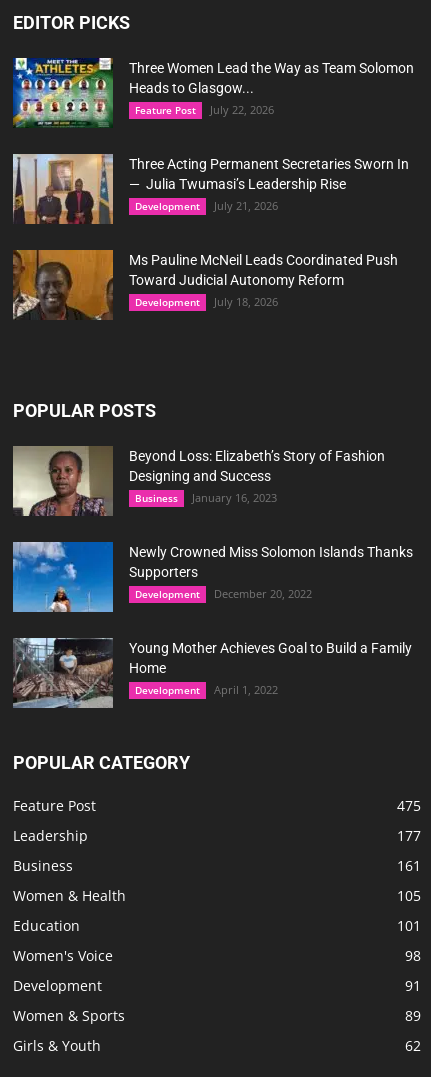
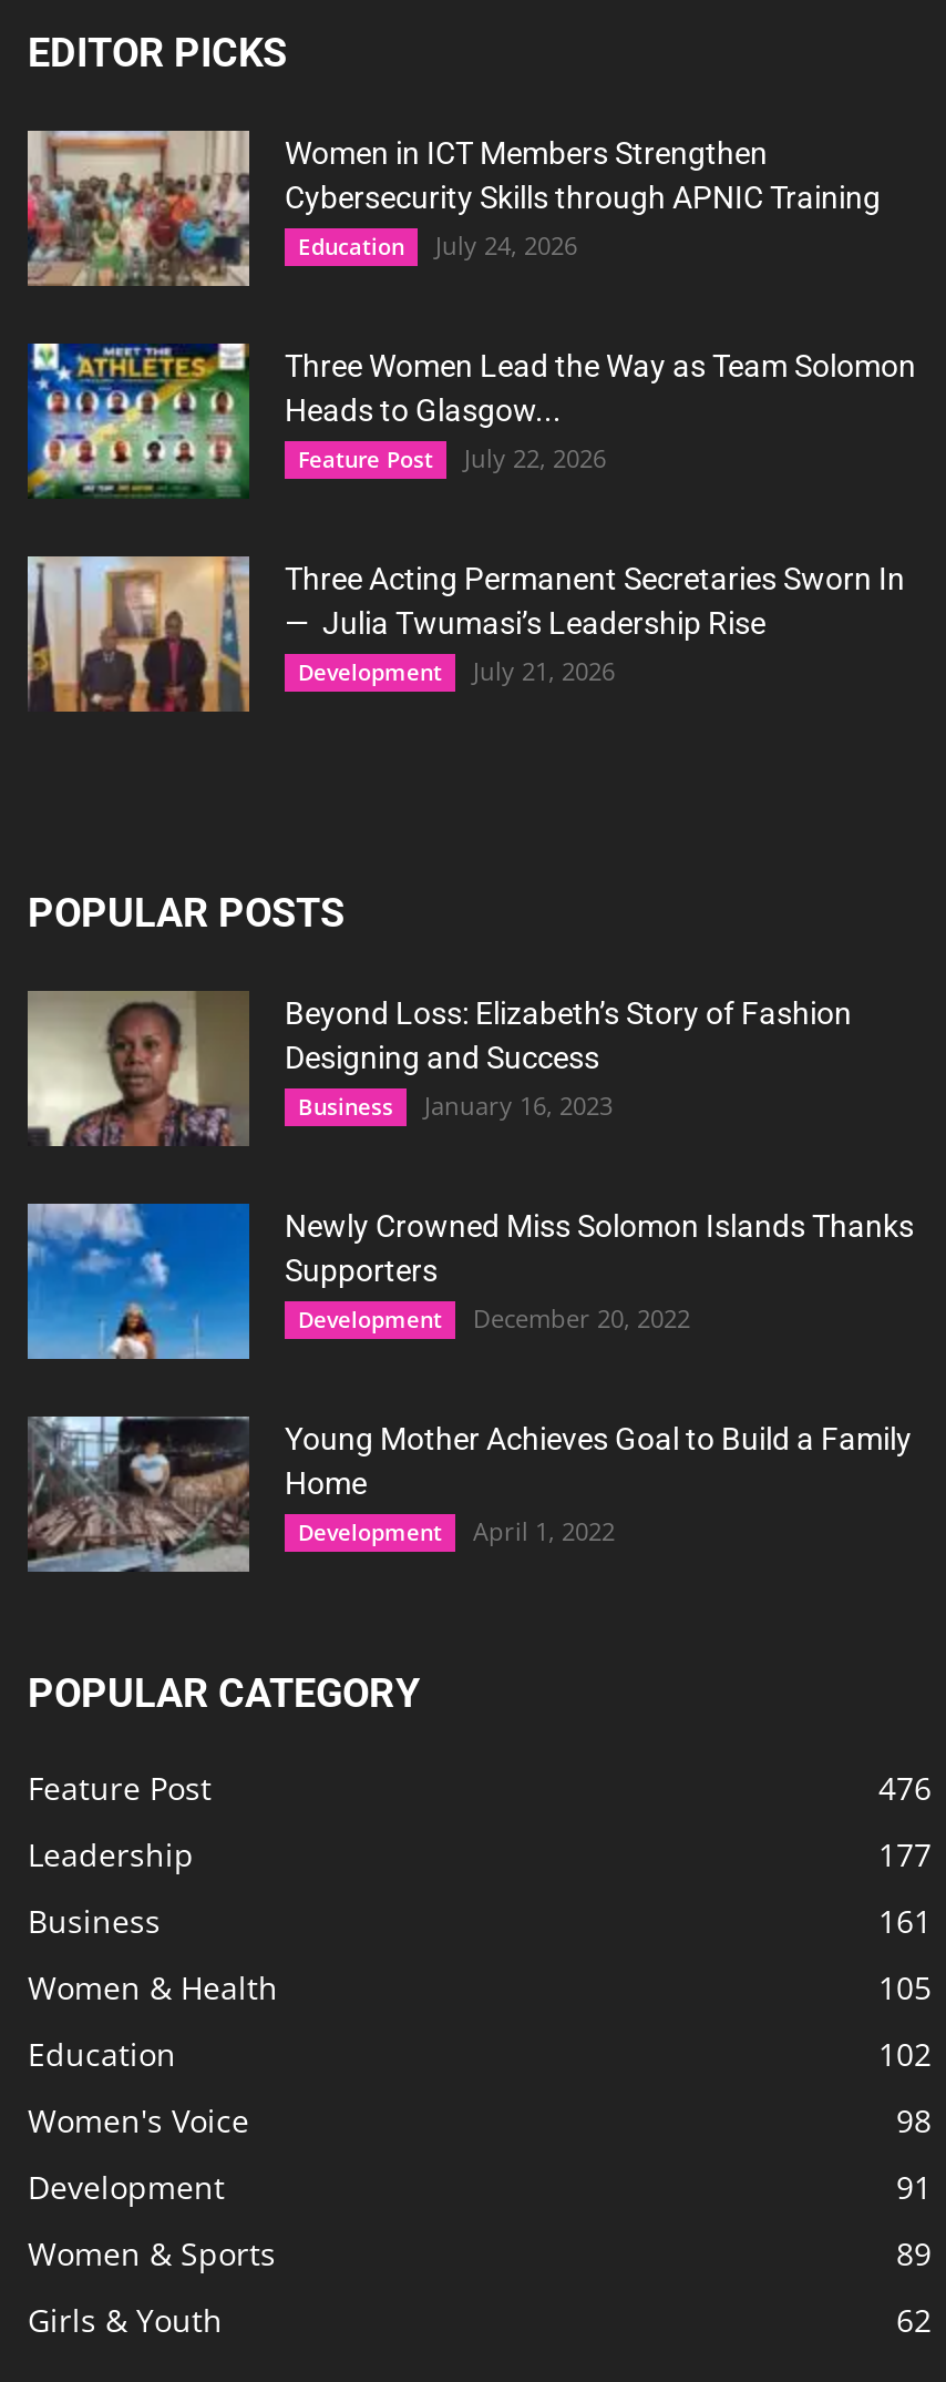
+ [image]
+ Women in ICT Members Strengthen
+ Cybersecurity Skills through APNIC Training
+ Education
+ July 24, 2026

moved down: [image] | Three Women Lead the Way as Team Solomon | Heads to Glasgow... | ... | Development | July 21, 2026

- [image]
- Ms Pauline McNeil Leads Coordinated Push
- Toward Judicial Autonomy Reform
- Development
- July 18, 2026

- 475
+ 476

- 101
+ 102
